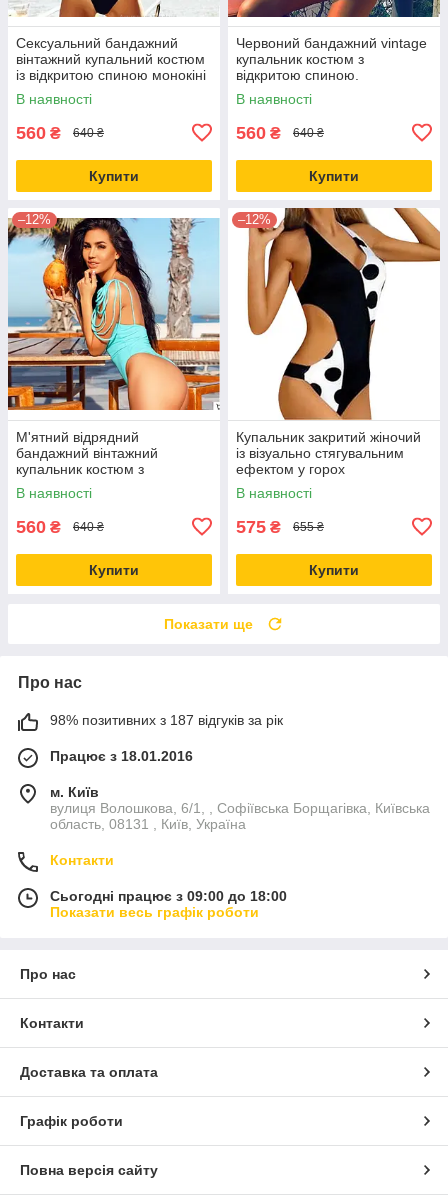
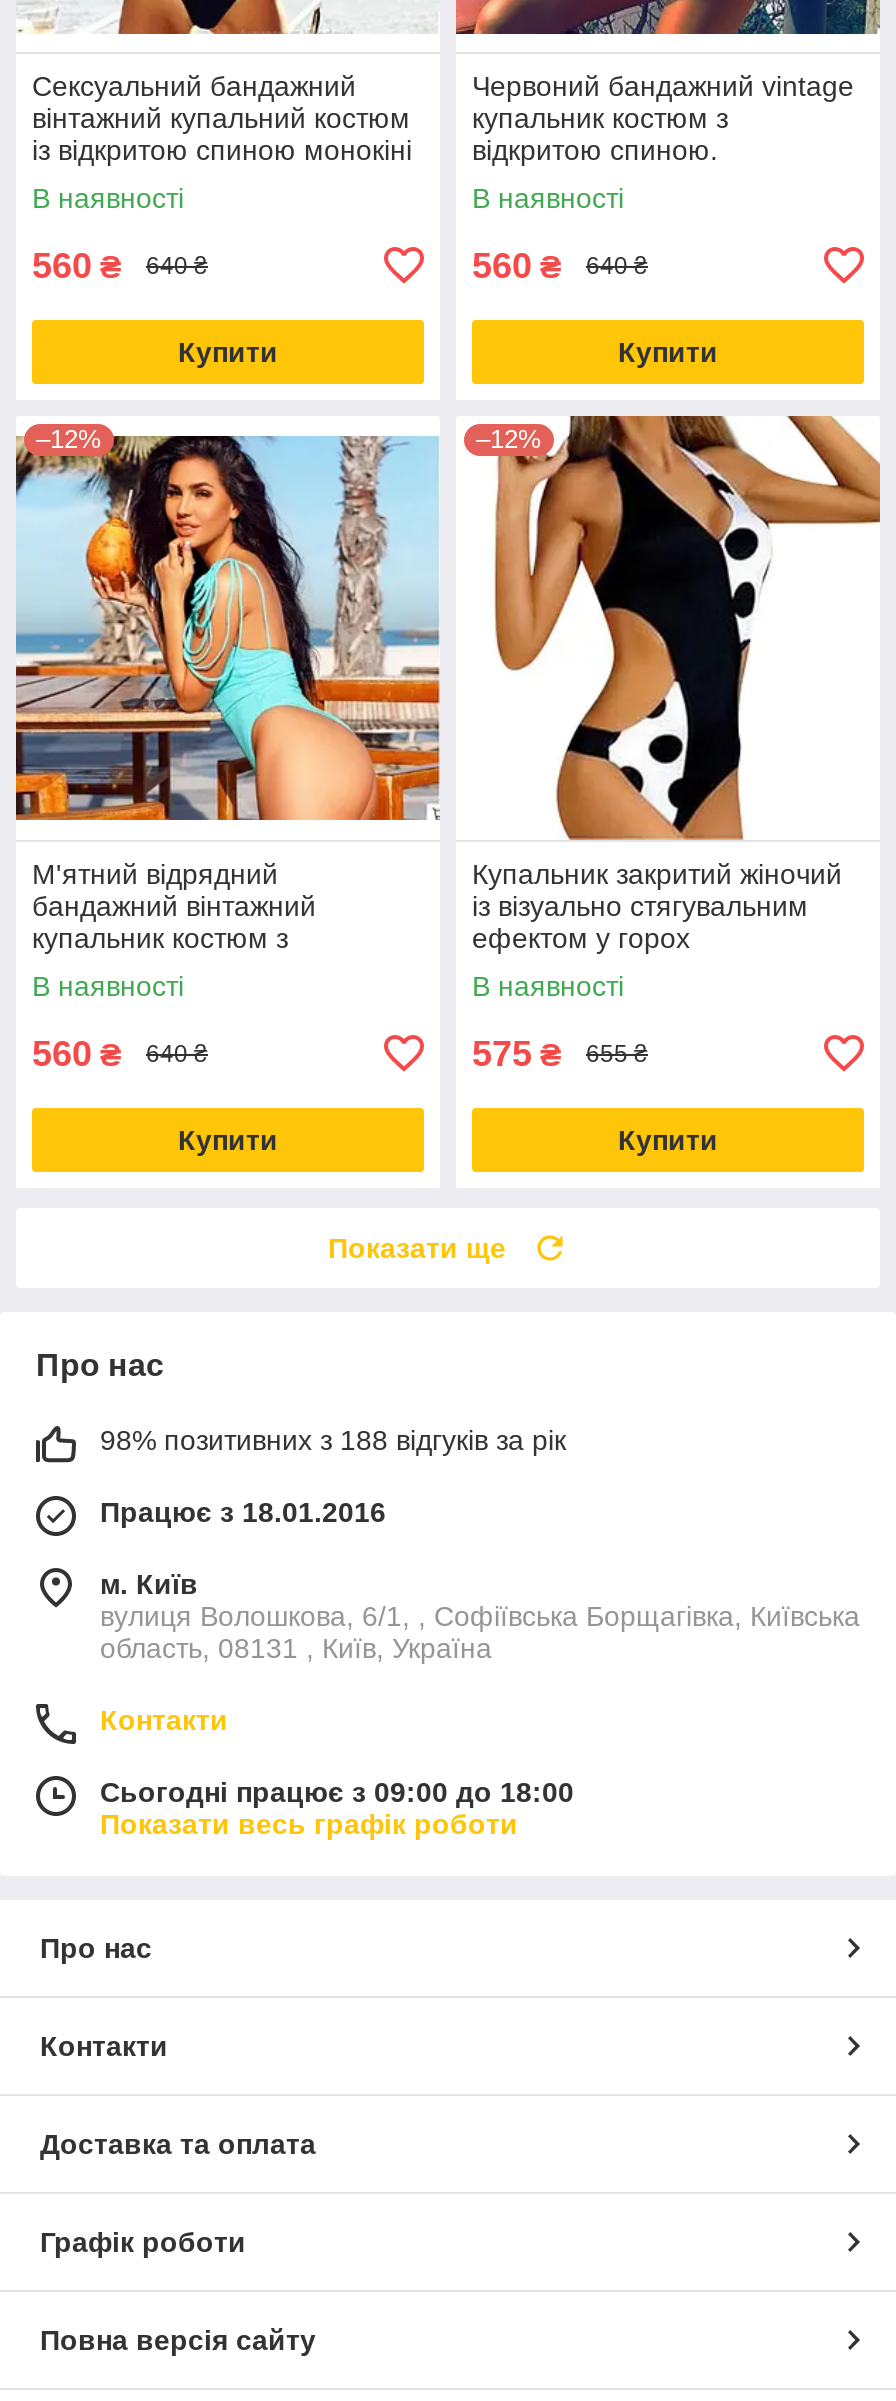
- 98% позитивних з 187 відгуків за рік
+ 98% позитивних з 188 відгуків за рік
